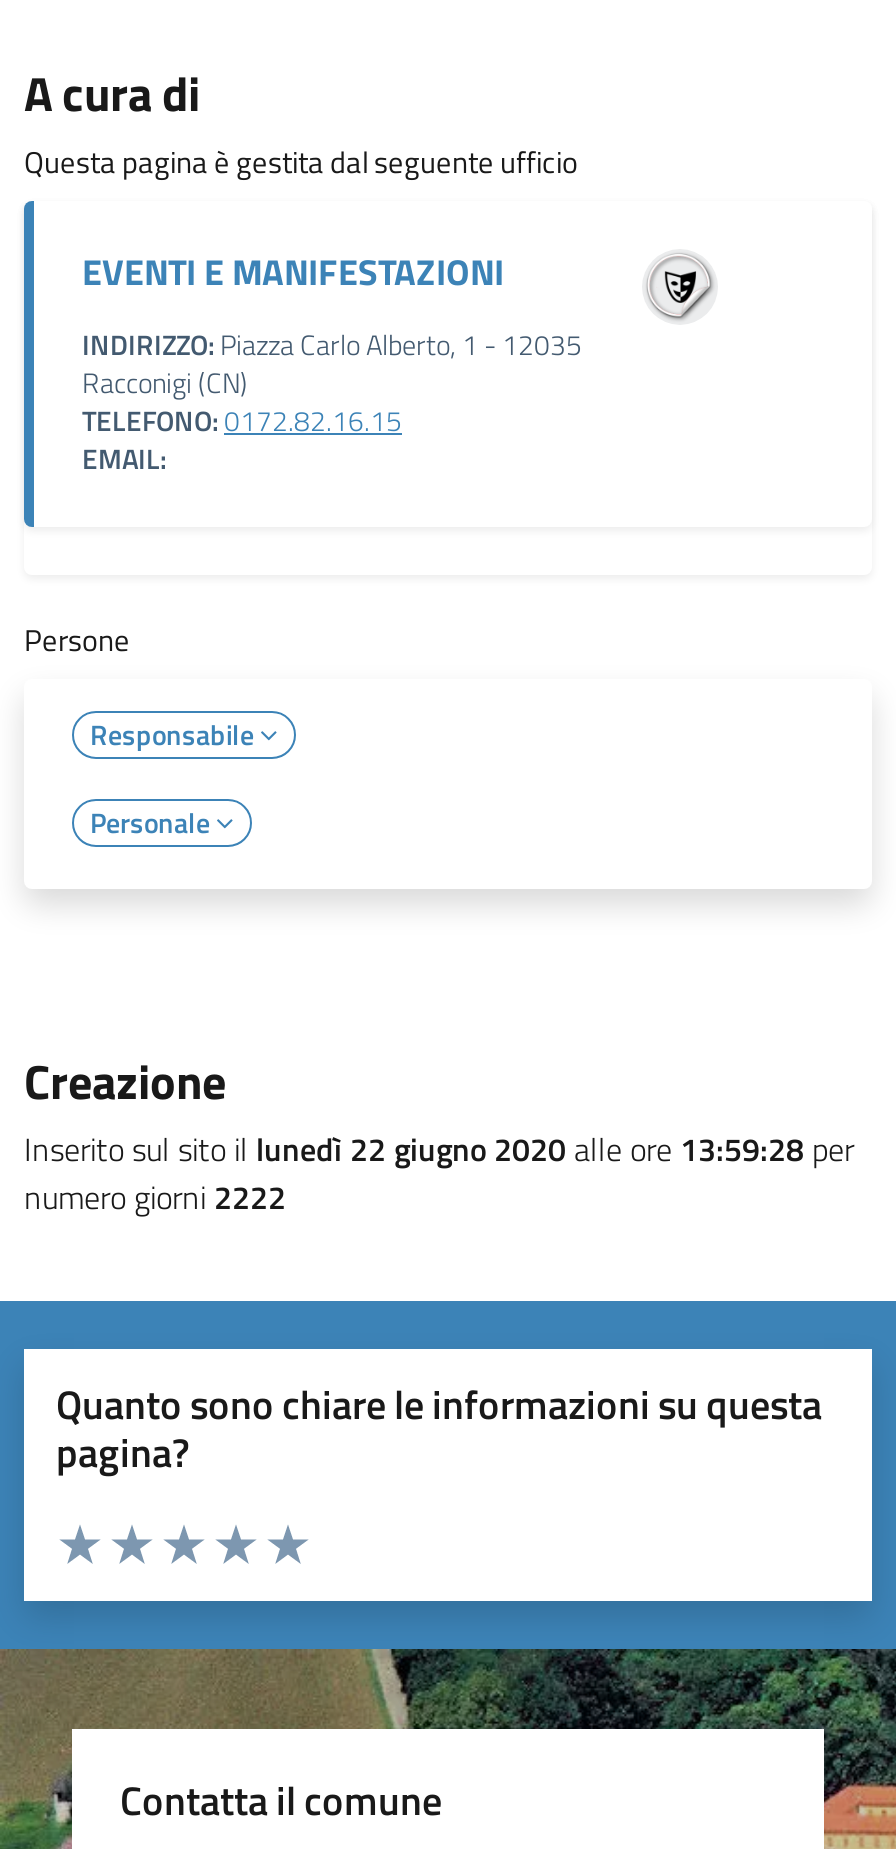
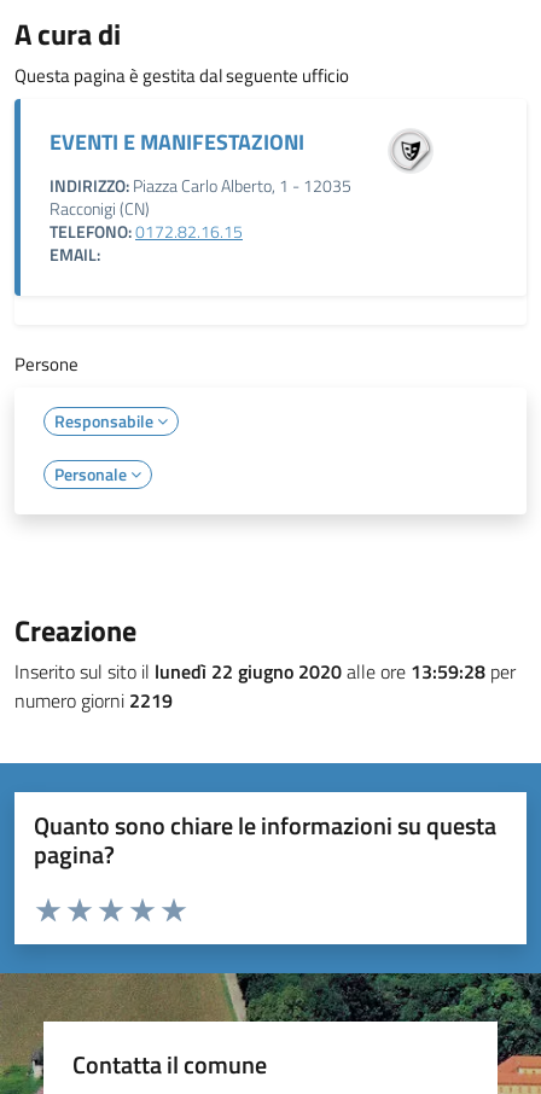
- numero giorni 2222
+ numero giorni 2219
